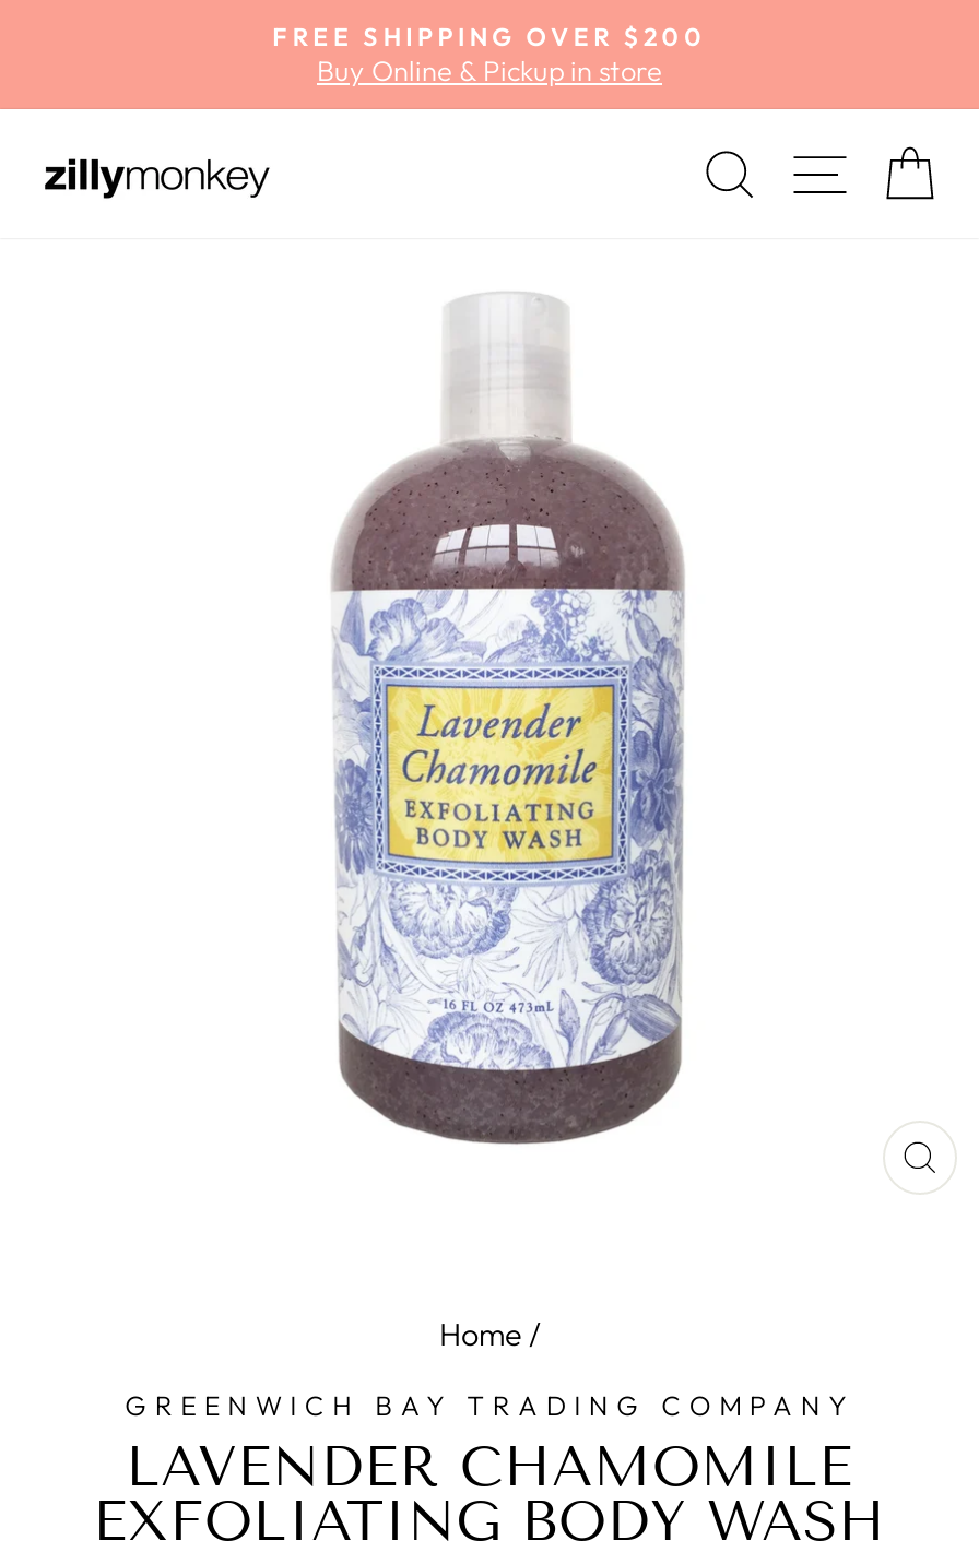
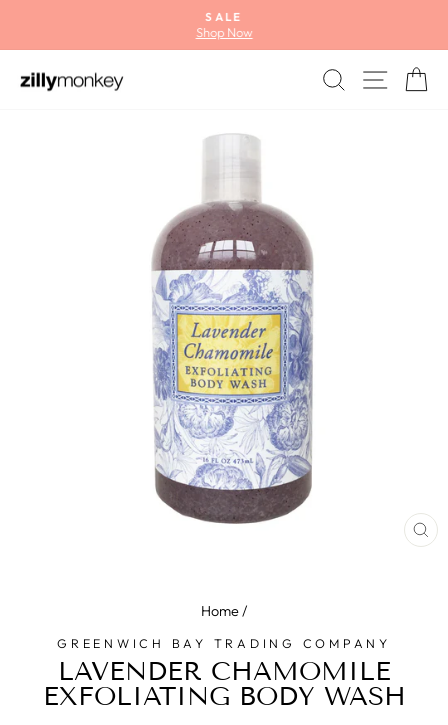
- FREE SHIPPING OVER $200
- Buy Online & Pickup in store
+ SALE
+ Shop Now
